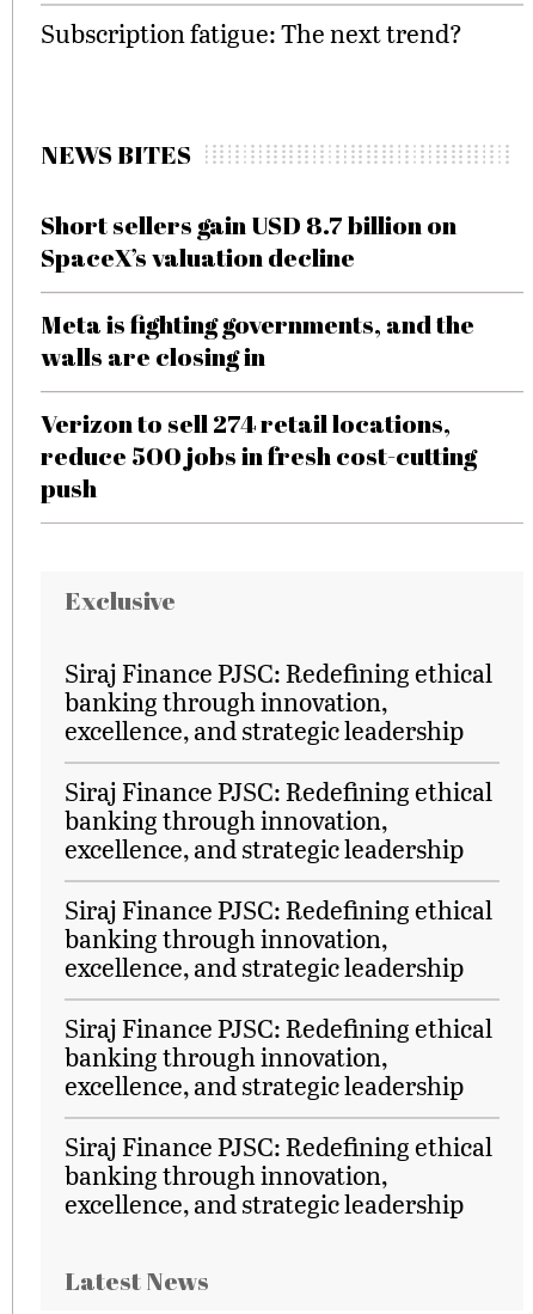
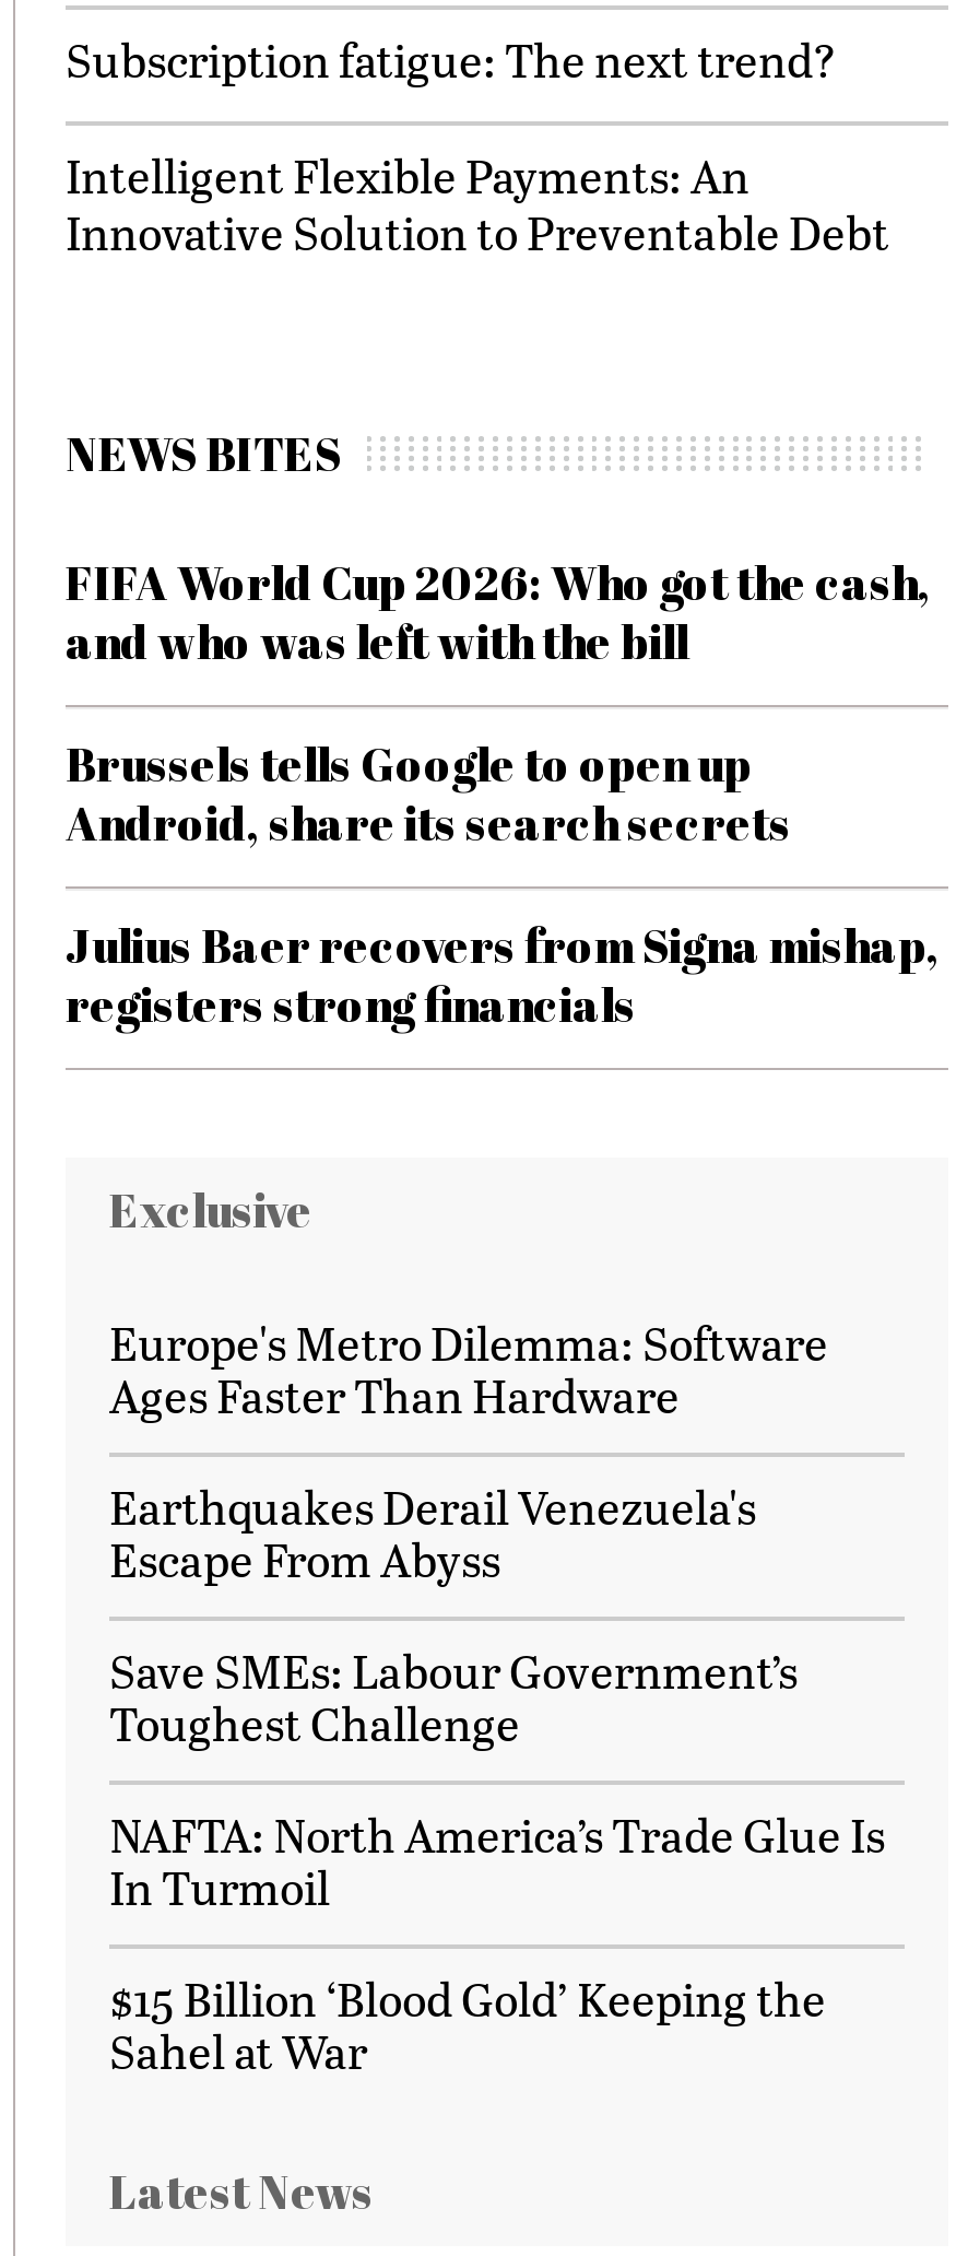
+ Intelligent Flexible Payments: An
+ Innovative Solution to Preventable Debt

moved down: NEWS BITES

- Short sellers gain USD 8.7 billion on
- SpaceX’s valuation decline
+ FIFA World Cup 2026: Who got the cash,
+ and who was left with the bill

- Meta is fighting governments, and the
- walls are closing in
+ Brussels tells Google to open up
+ Android, share its search secrets

- Verizon to sell 274 retail locations,
- reduce 500 jobs in fresh cost-cutting
- push
+ Julius Baer recovers from Signa mishap,
+ registers strong financials

moved down: Exclusive

- Siraj Finance PJSC: Redefining ethical
- banking through innovation,
- excellence, and strategic leadership
+ Europe's Metro Dilemma: Software
+ Ages Faster Than Hardware

- Siraj Finance PJSC: Redefining ethical
- banking through innovation,
- excellence, and strategic leadership
+ Earthquakes Derail Venezuela's
+ Escape From Abyss

- Siraj Finance PJSC: Redefining ethical
- banking through innovation,
- excellence, and strategic leadership
+ Save SMEs: Labour Government’s
+ Toughest Challenge

- Siraj Finance PJSC: Redefining ethical
- banking through innovation,
- excellence, and strategic leadership
+ NAFTA: North America’s Trade Glue Is
+ In Turmoil

- Siraj Finance PJSC: Redefining ethical
- banking through innovation,
- excellence, and strategic leadership
+ $15 Billion ‘Blood Gold’ Keeping the
+ Sahel at War
